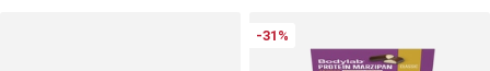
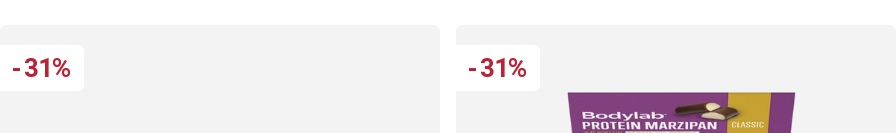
+ -31%
